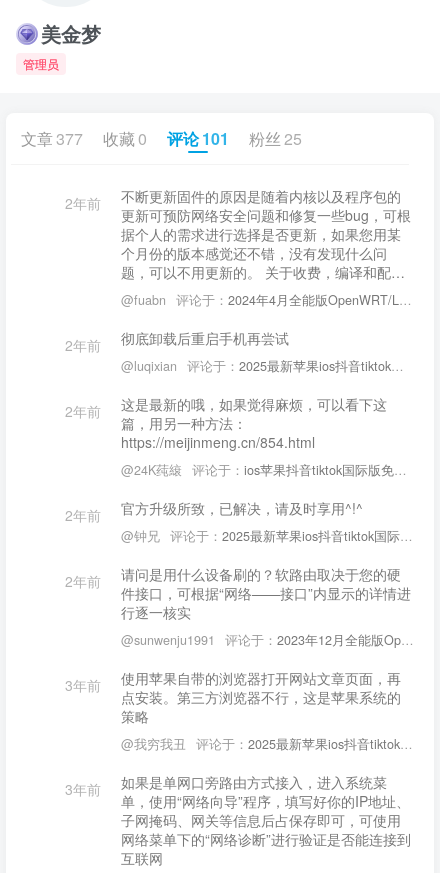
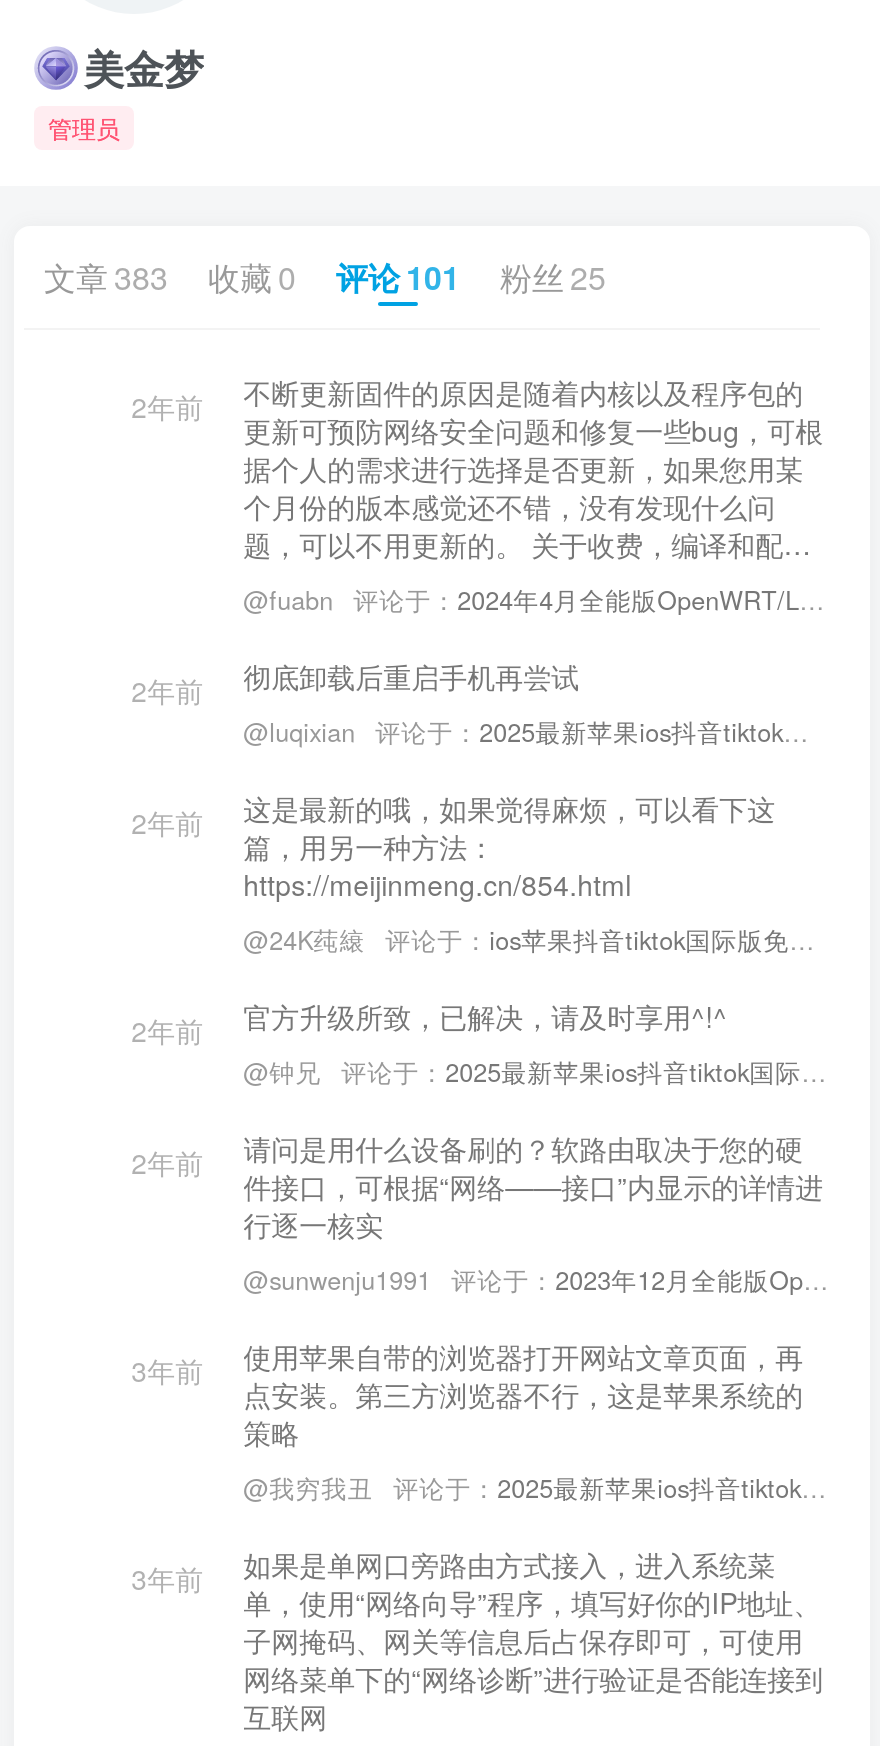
- 文章 377 收藏 0 评论 101 粉丝 25
+ 文章 383 收藏 0 评论 101 粉丝 25
